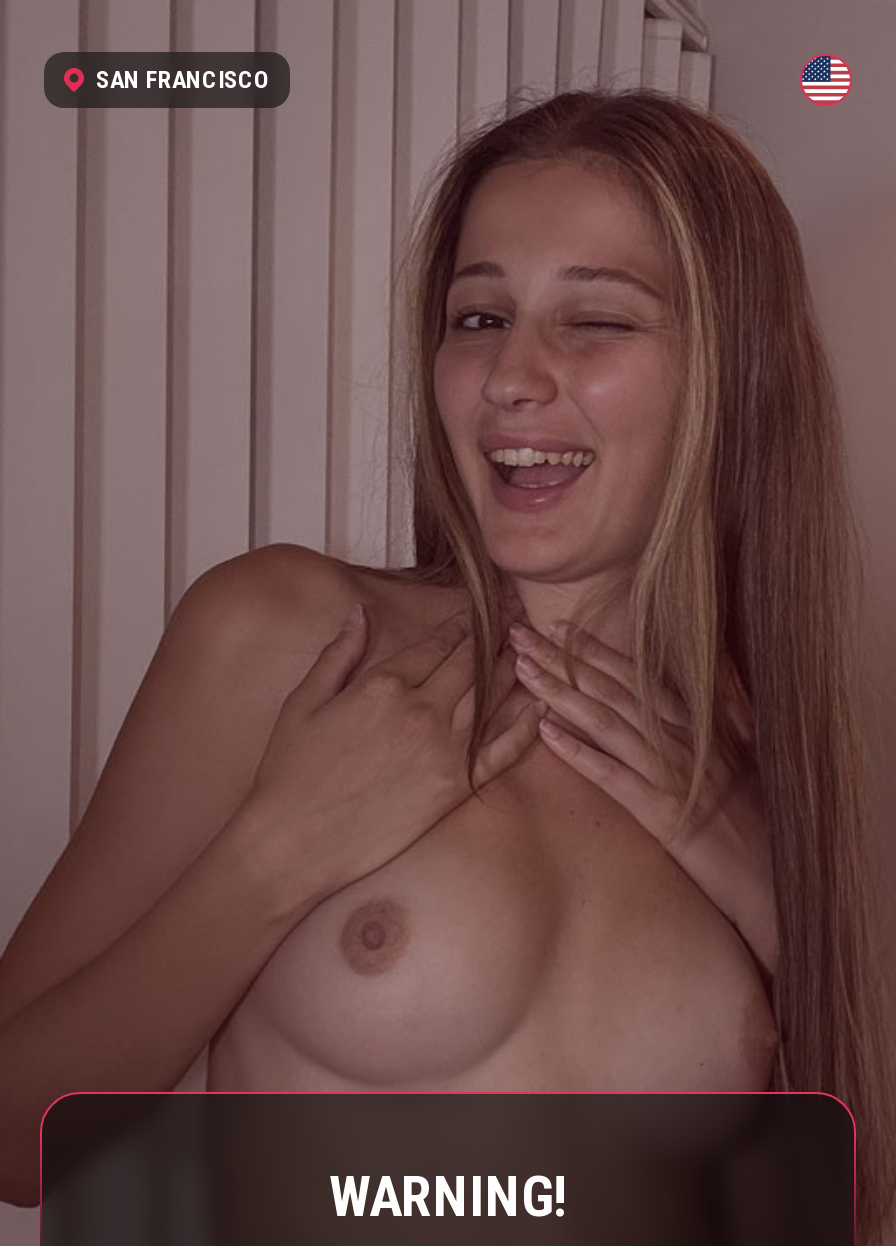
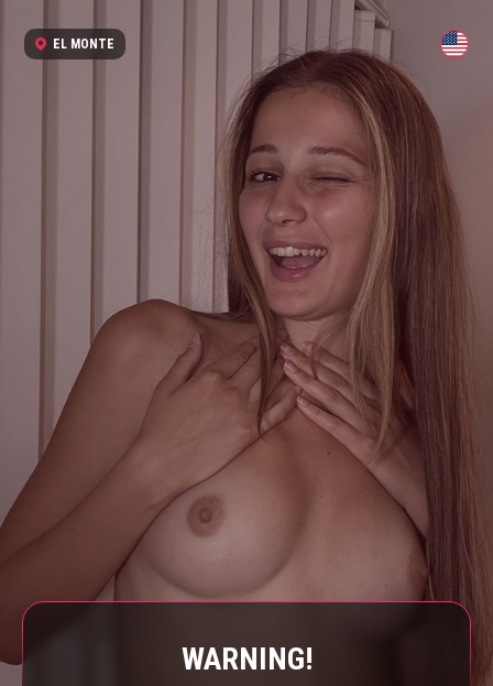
- SAN FRANCISCO
+ EL MONTE
